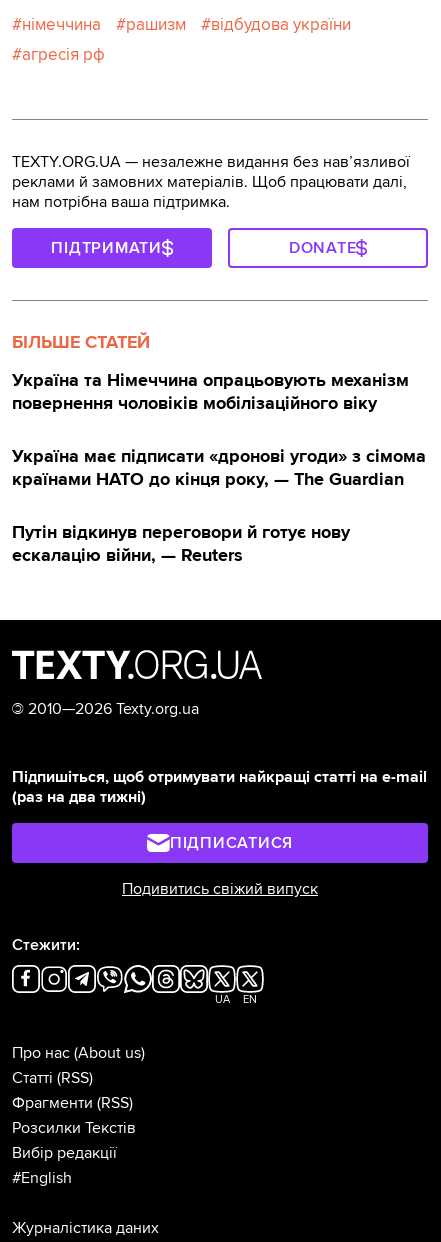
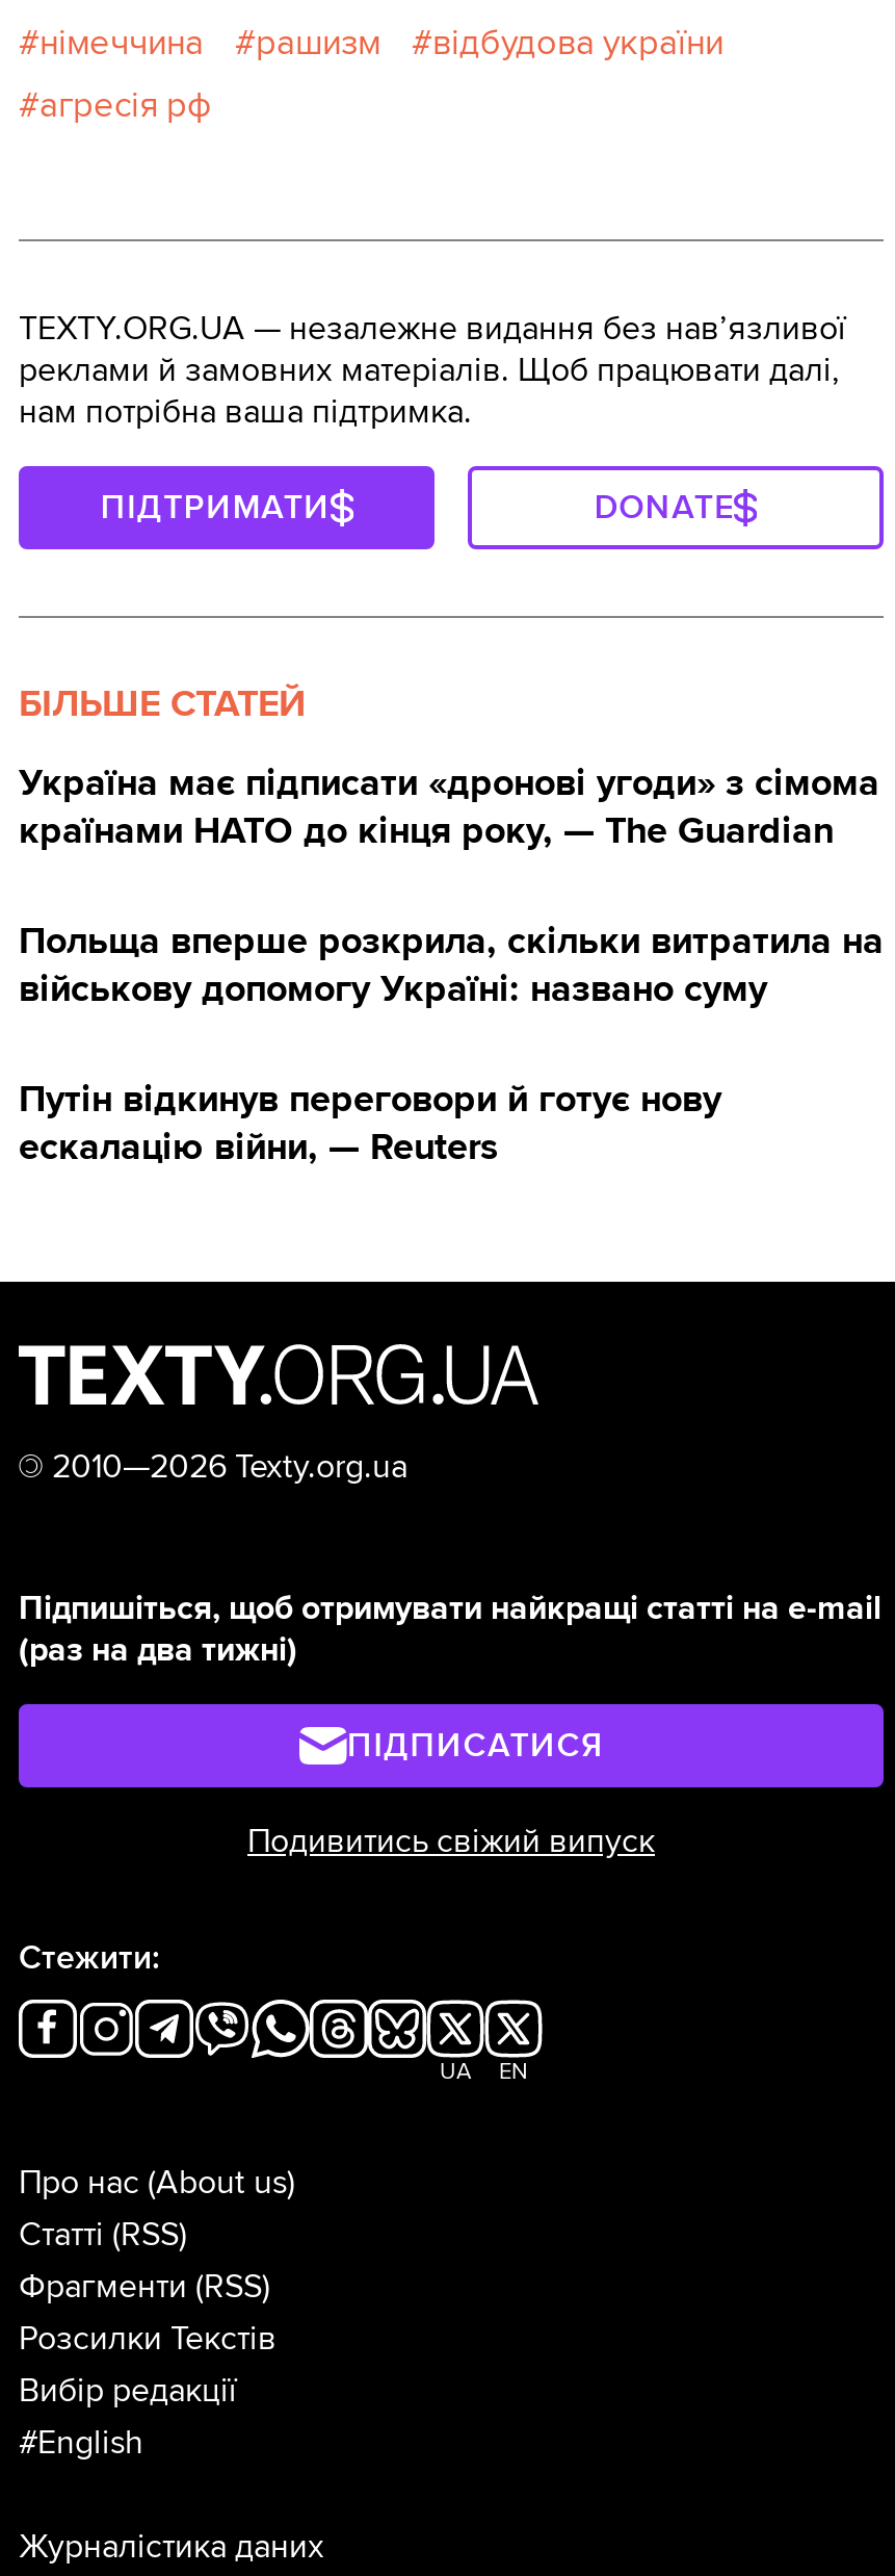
- Україна та Німеччина опрацьовують механізм
- повернення чоловіків мобілізаційного віку

moved up: Україна має підписати «дронові угоди» з сімома | країнами НАТО до кінця року, — The Guardian

+ Польща вперше розкрила, скільки витратила на
+ військову допомогу Україні: названо суму
